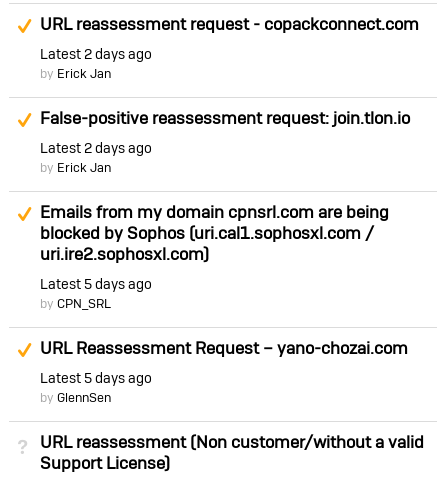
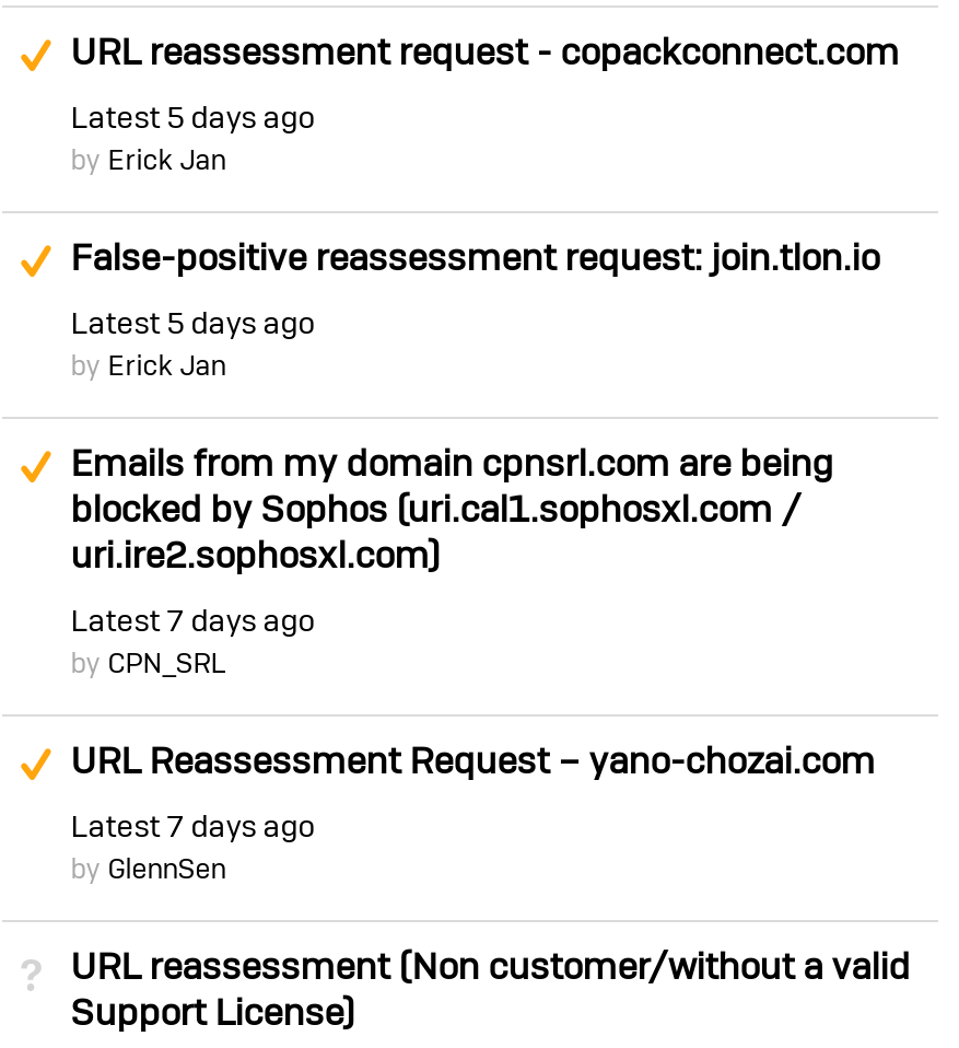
- Latest 2 days ago
+ Latest 5 days ago

- Latest 2 days ago
+ Latest 5 days ago

- Latest 5 days ago
+ Latest 7 days ago

- Latest 5 days ago
+ Latest 7 days ago
